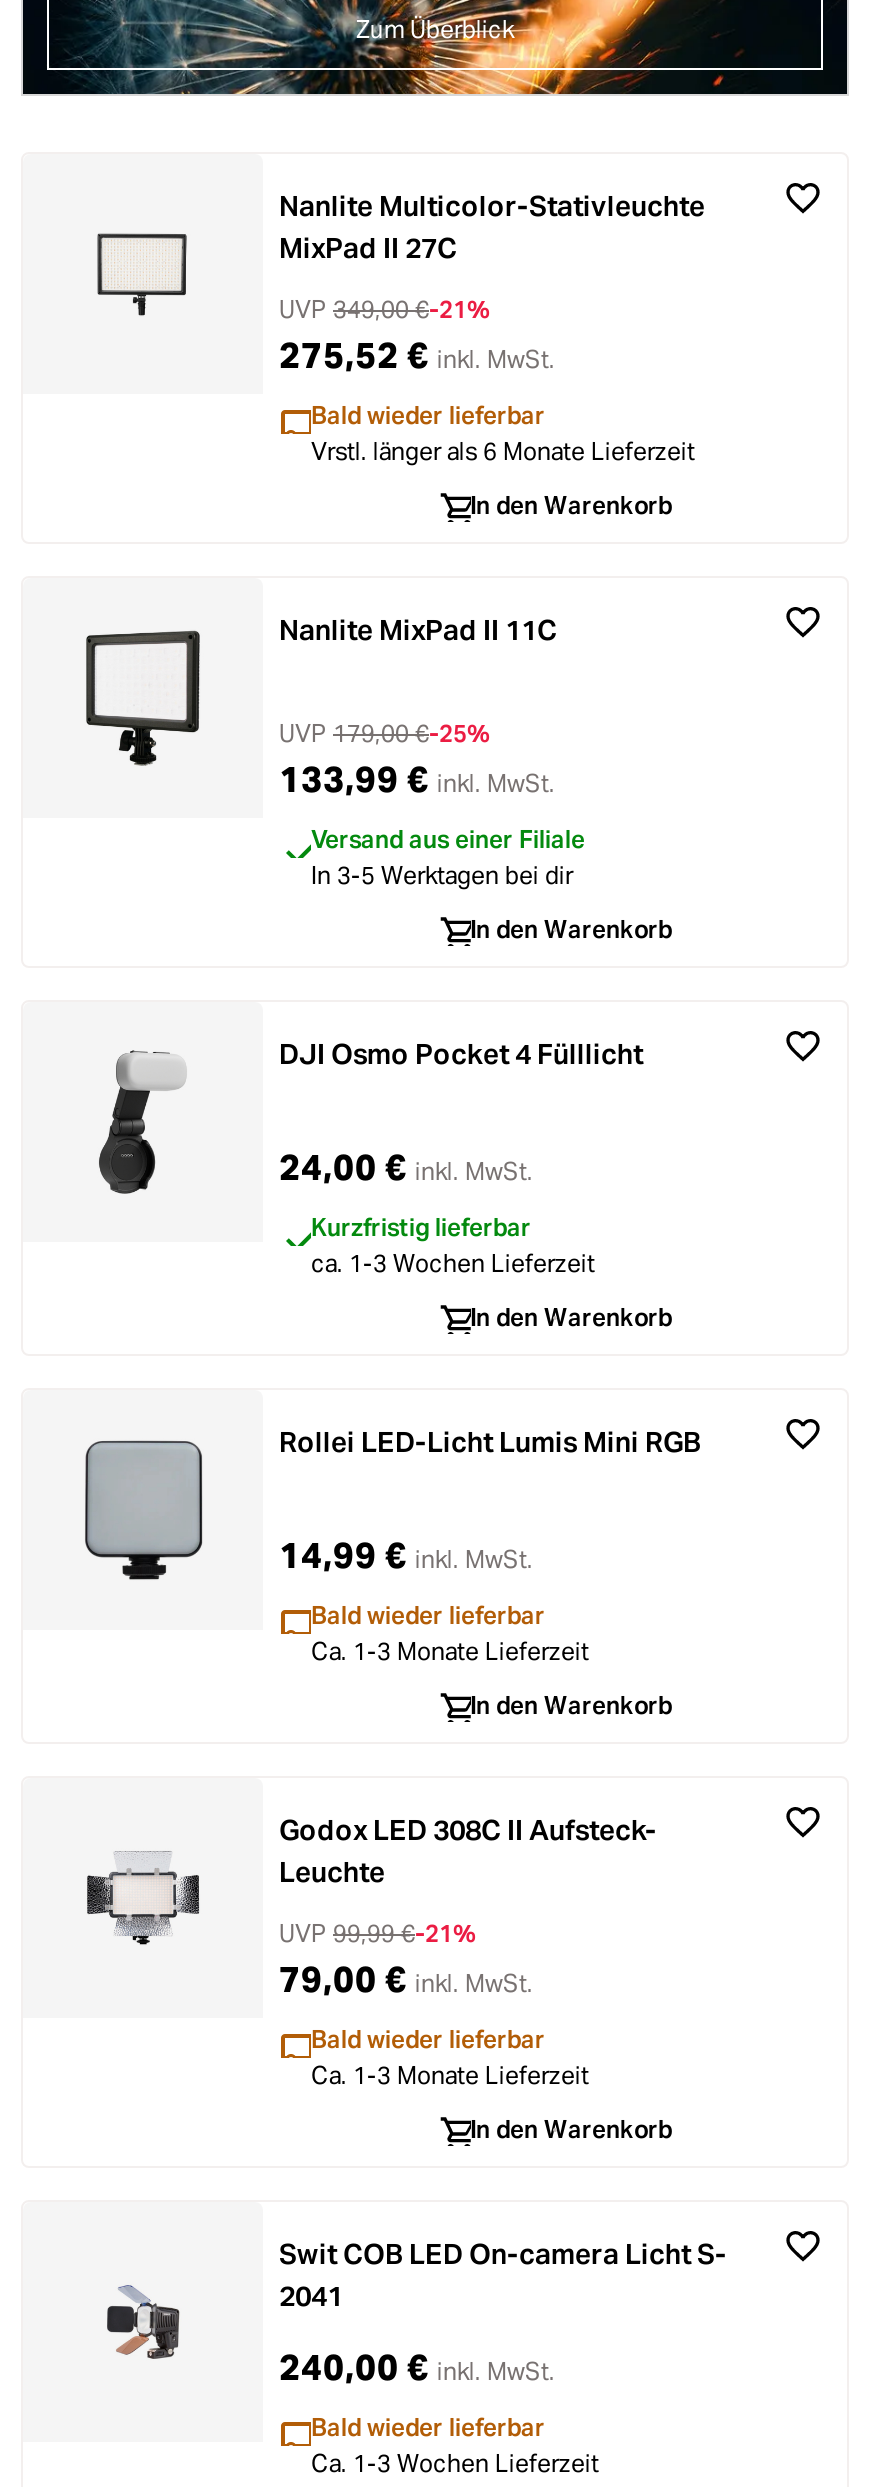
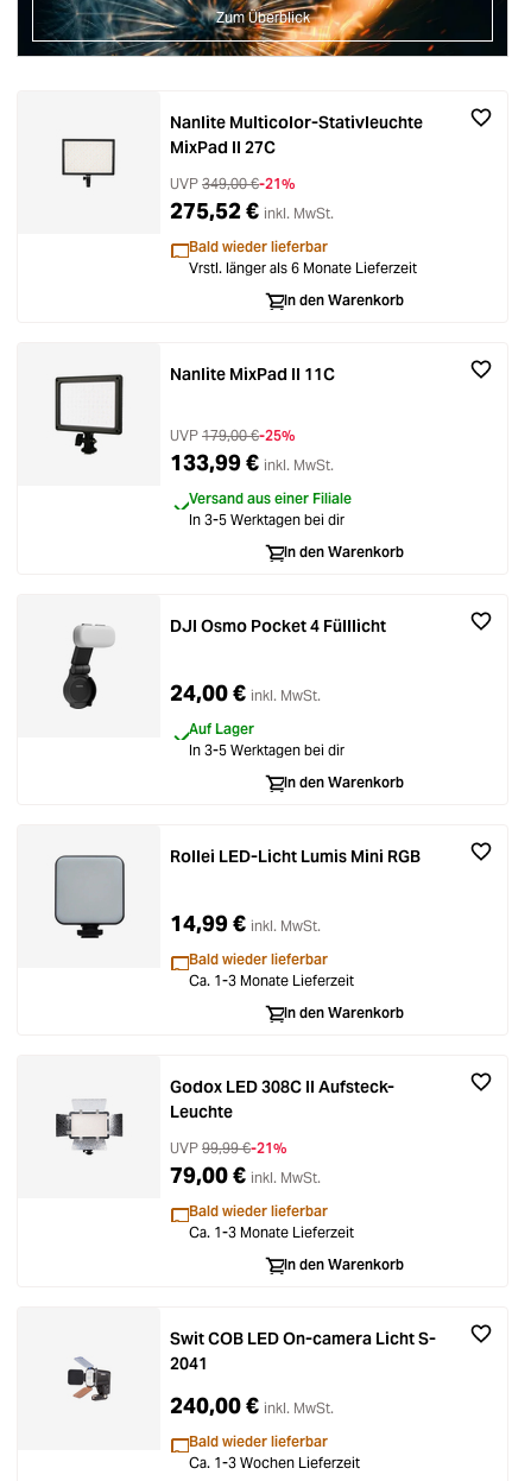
- Kurzfristig lieferbar
- ca. 1-3 Wochen Lieferzeit
+ Auf Lager
+ In 3-5 Werktagen bei dir
